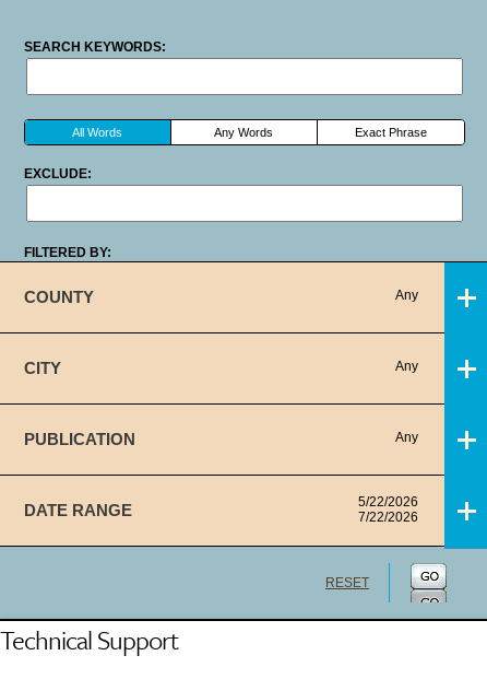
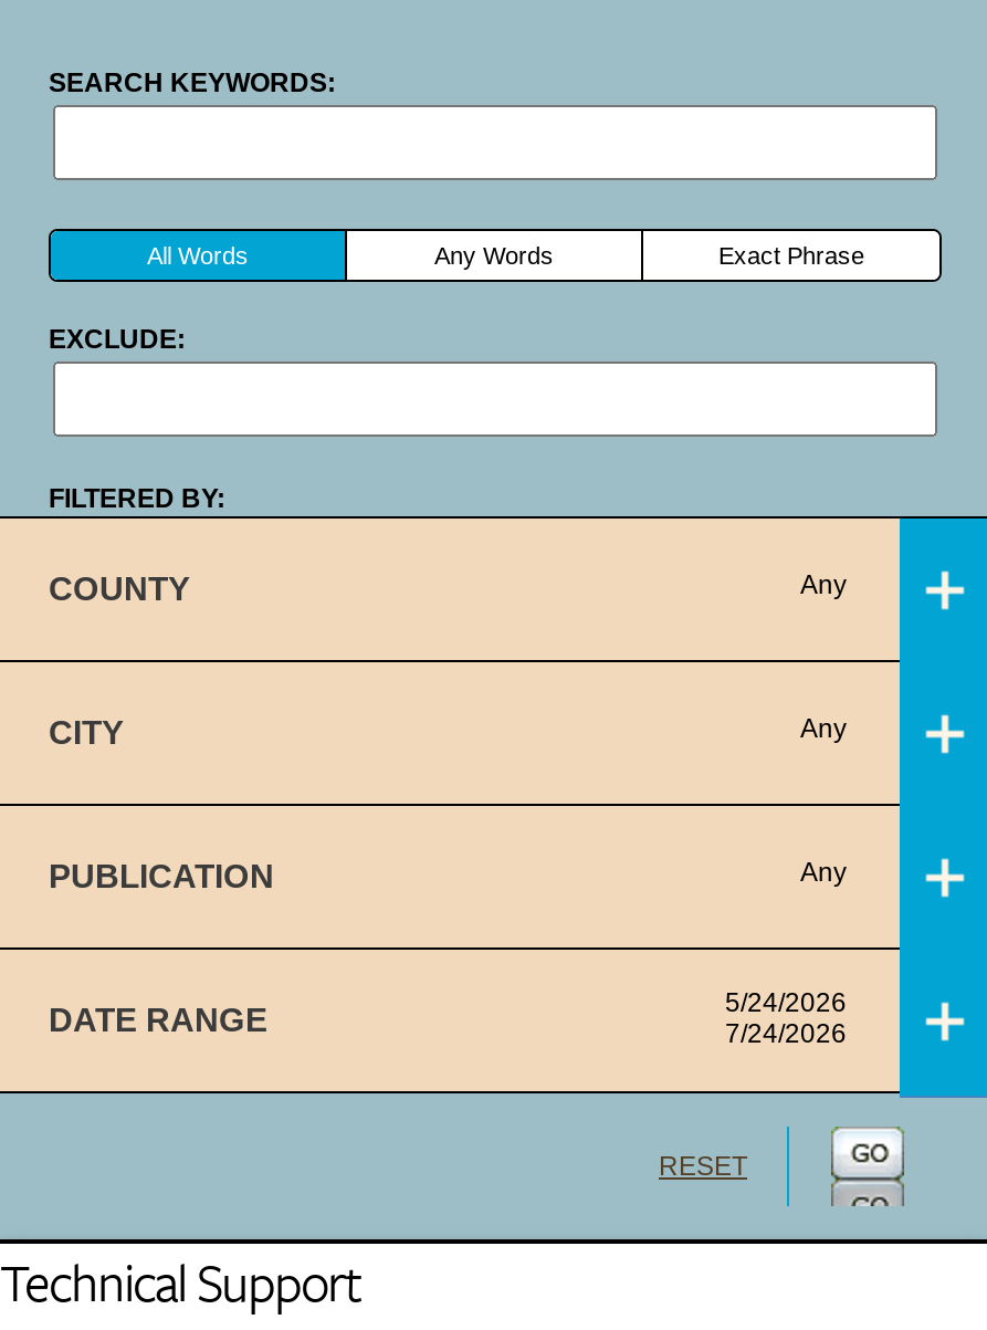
- 5/22/2026
+ 5/24/2026

- 7/22/2026
+ 7/24/2026
